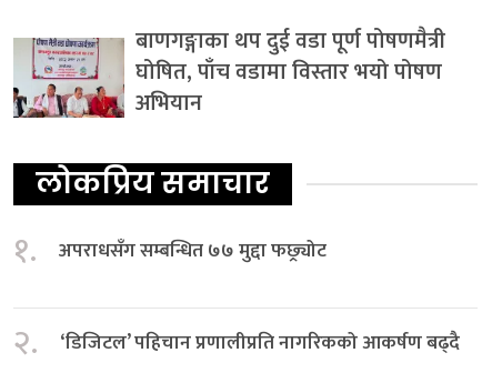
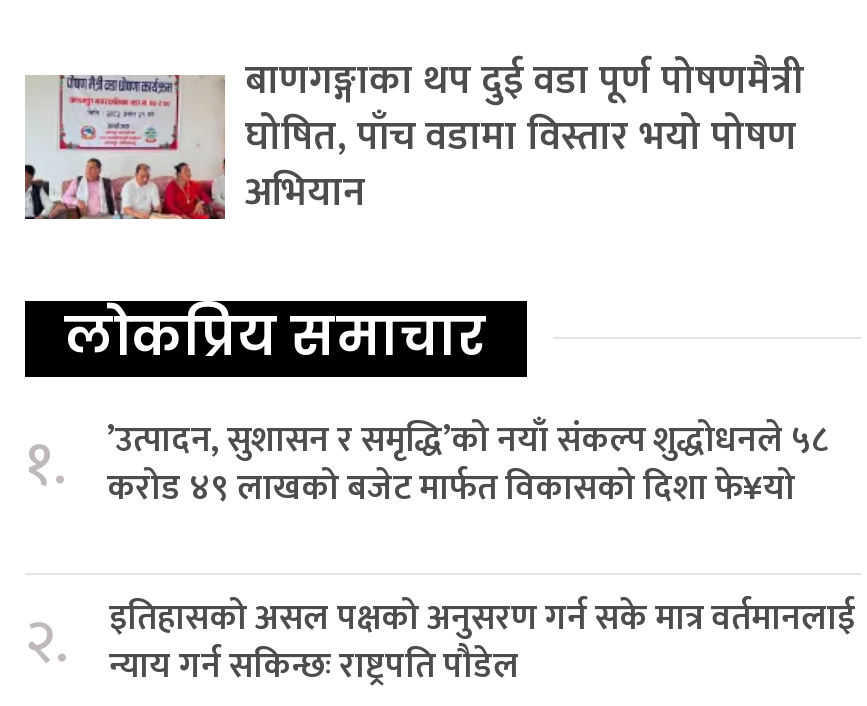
- अपराधसँग सम्बन्धित ७७ मुद्दा फछ्र्योट
+ ’उत्पादन, सुशासन र समृद्धि’को नयाँ संकल्प शुद्धोधनले ५८
+ करोड ४९ लाखको बजेट मार्फत विकासको दिशा फे¥यो

- ‘डिजिटल’ पहिचान प्रणालीप्रति नागरिकको आकर्षण बढ्दै
+ इतिहासको असल पक्षको अनुसरण गर्न सके मात्र वर्तमानलाई
+ न्याय गर्न सकिन्छः राष्ट्रपति पौडेल
